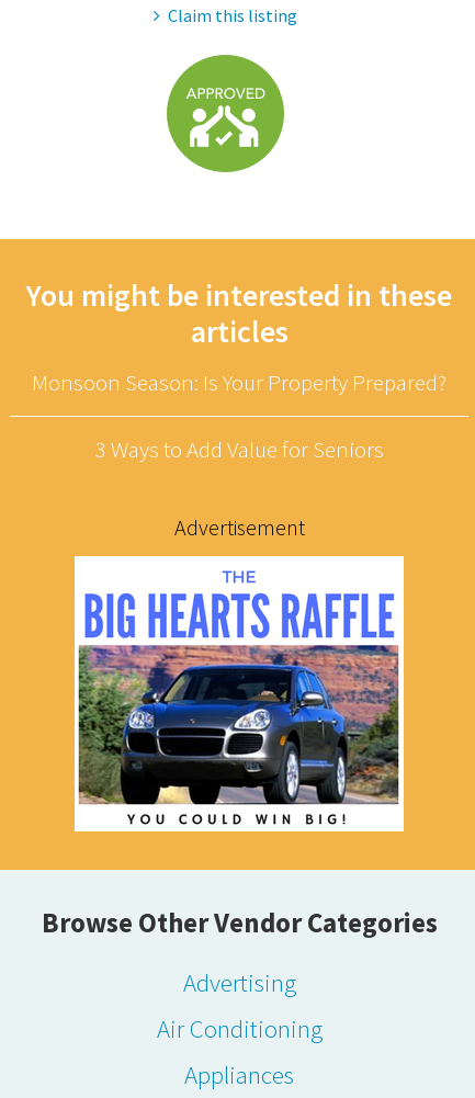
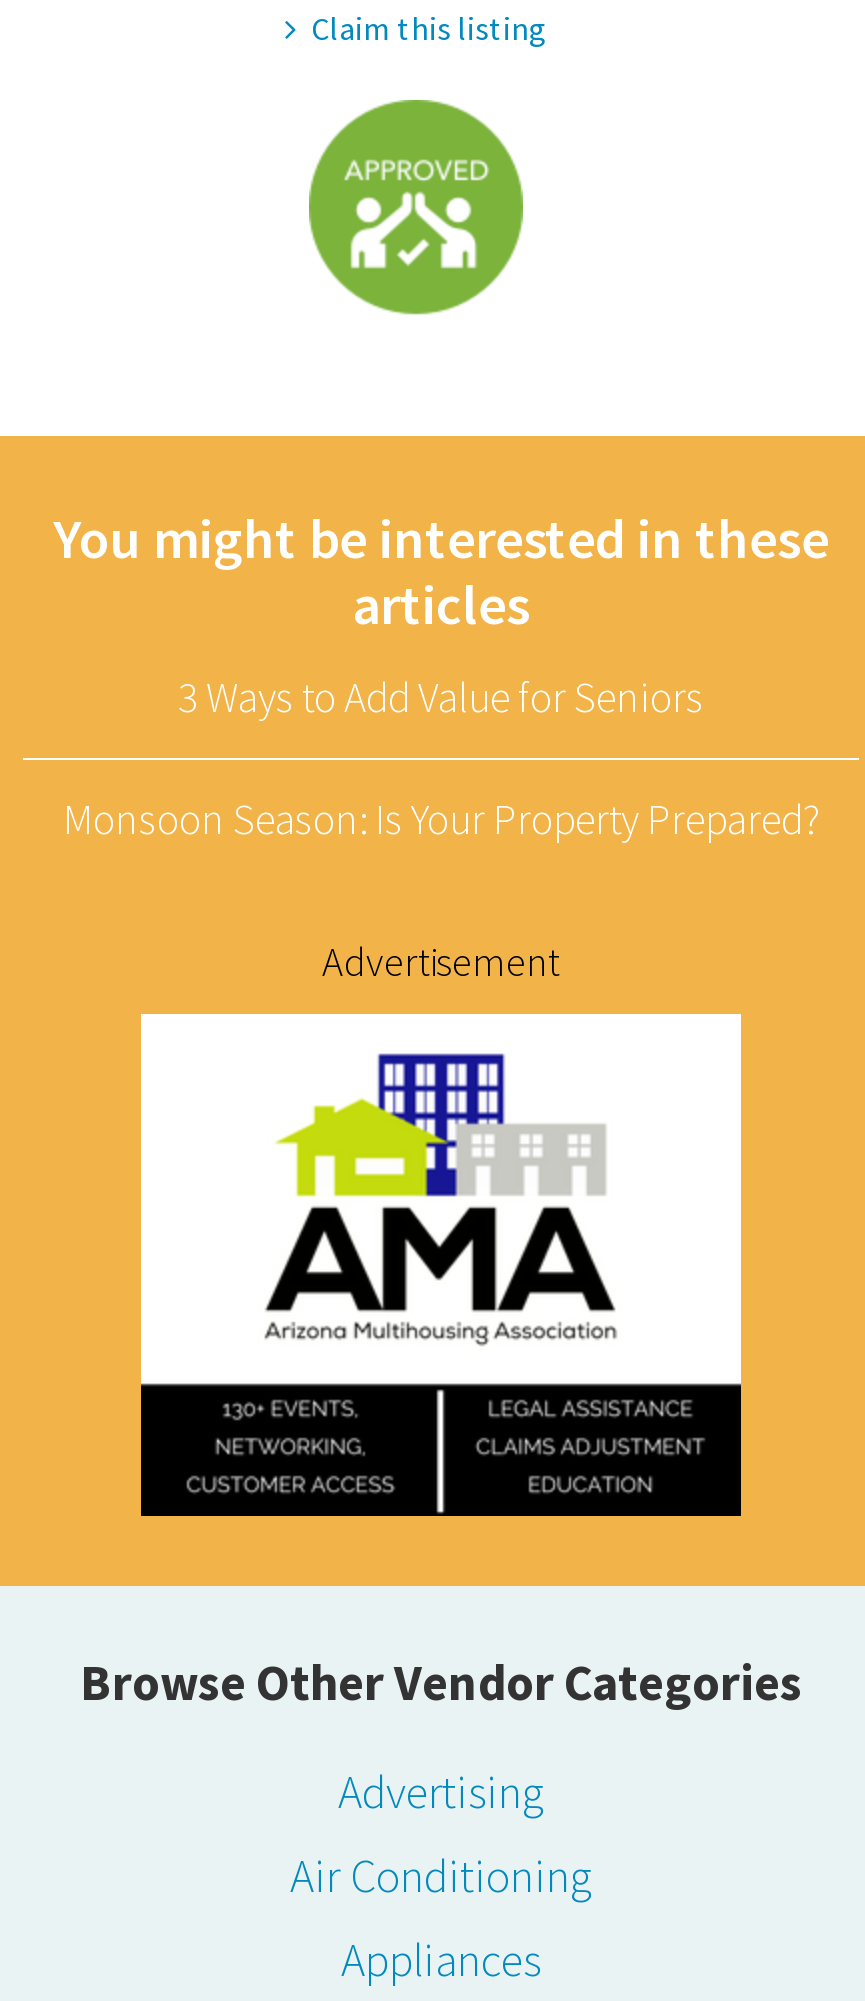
moved down: Monsoon Season: Is Your Property Prepared?

moved up: 3 Ways to Add Value for Seniors

- [image]
+ [image]
